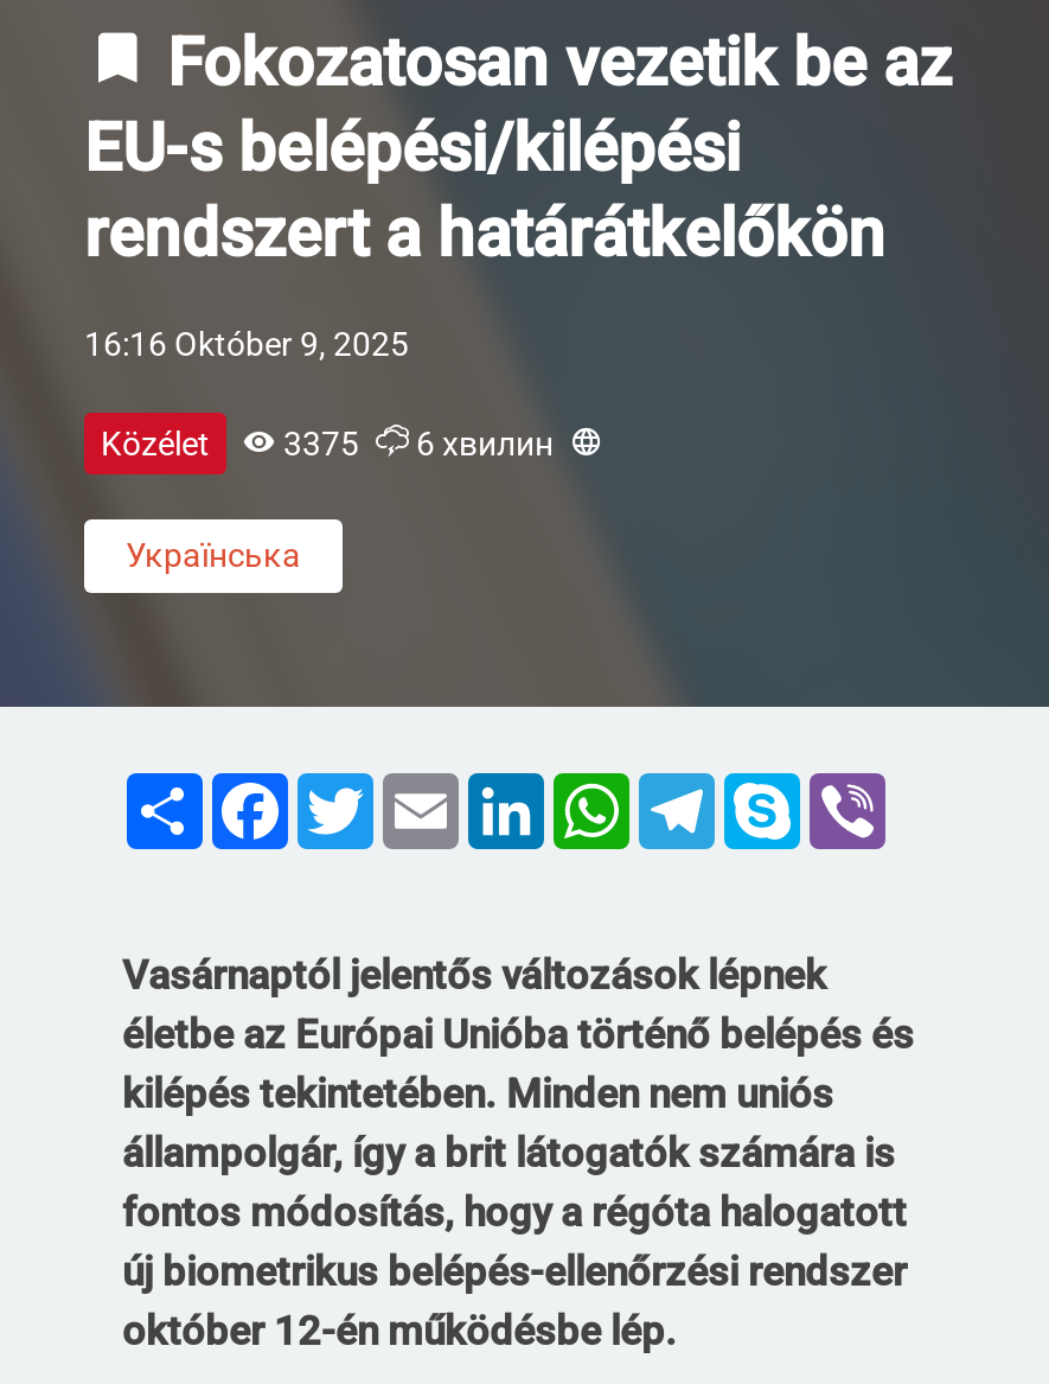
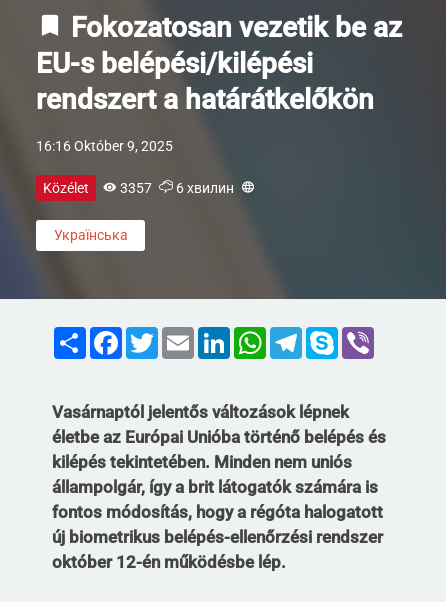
- Közélet 3375 6 хвилин
+ Közélet 3357 6 хвилин
